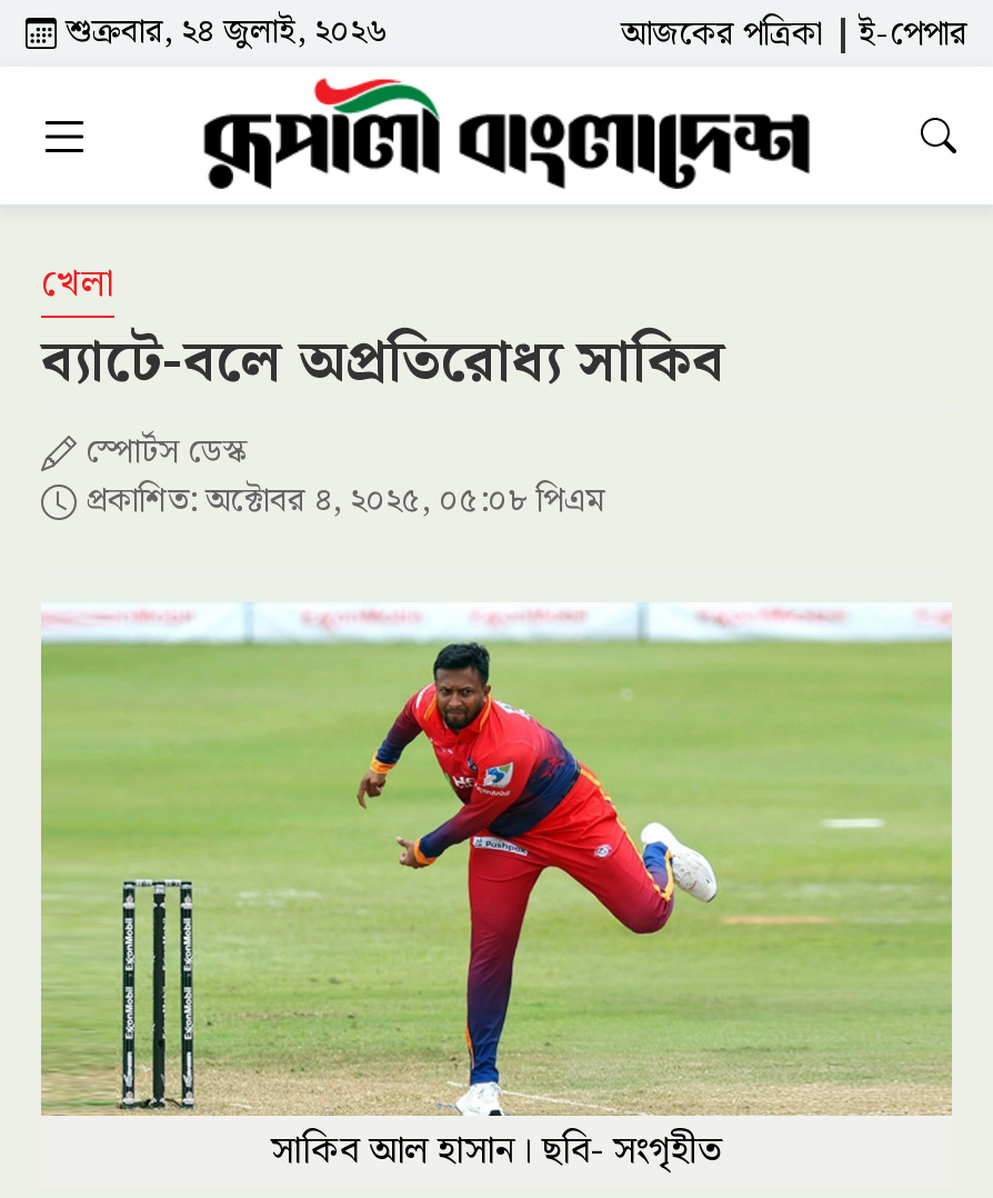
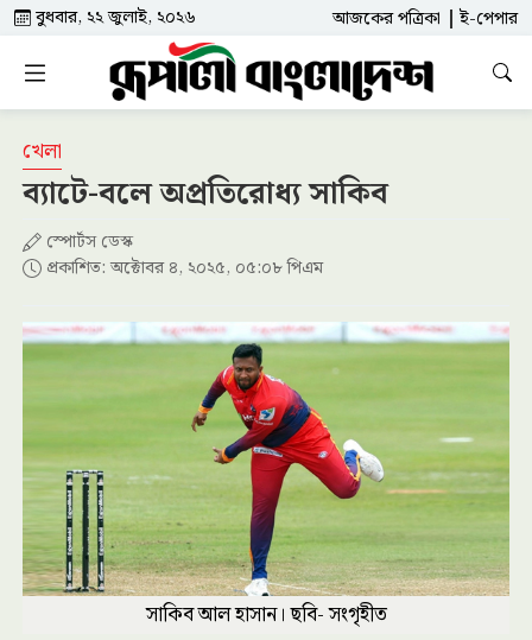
- শুক্রবার, ২৪ জুলাই, ২০২৬
+ বুধবার, ২২ জুলাই, ২০২৬
